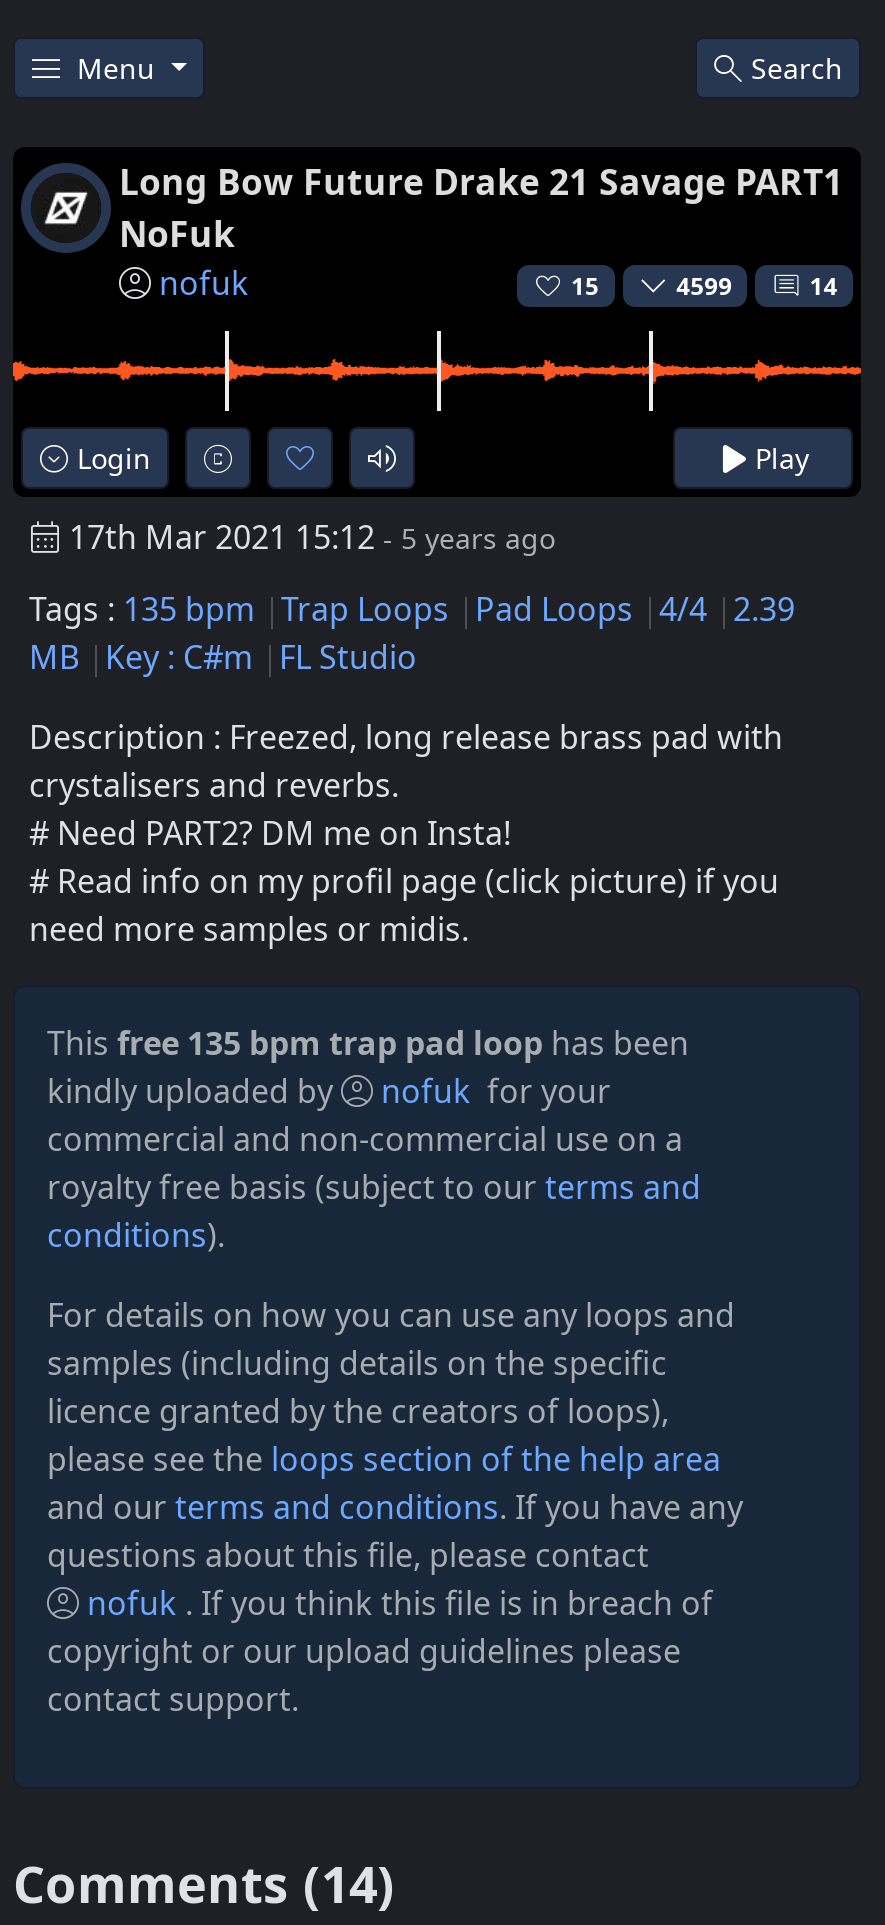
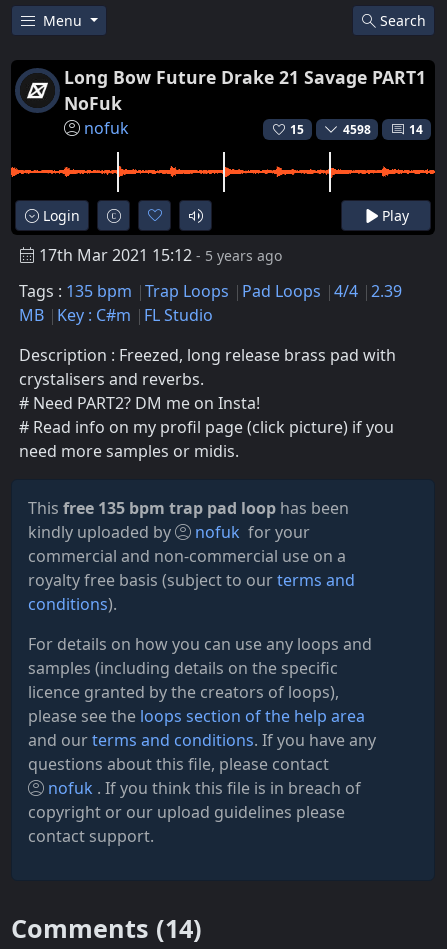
- 4599
+ 4598
